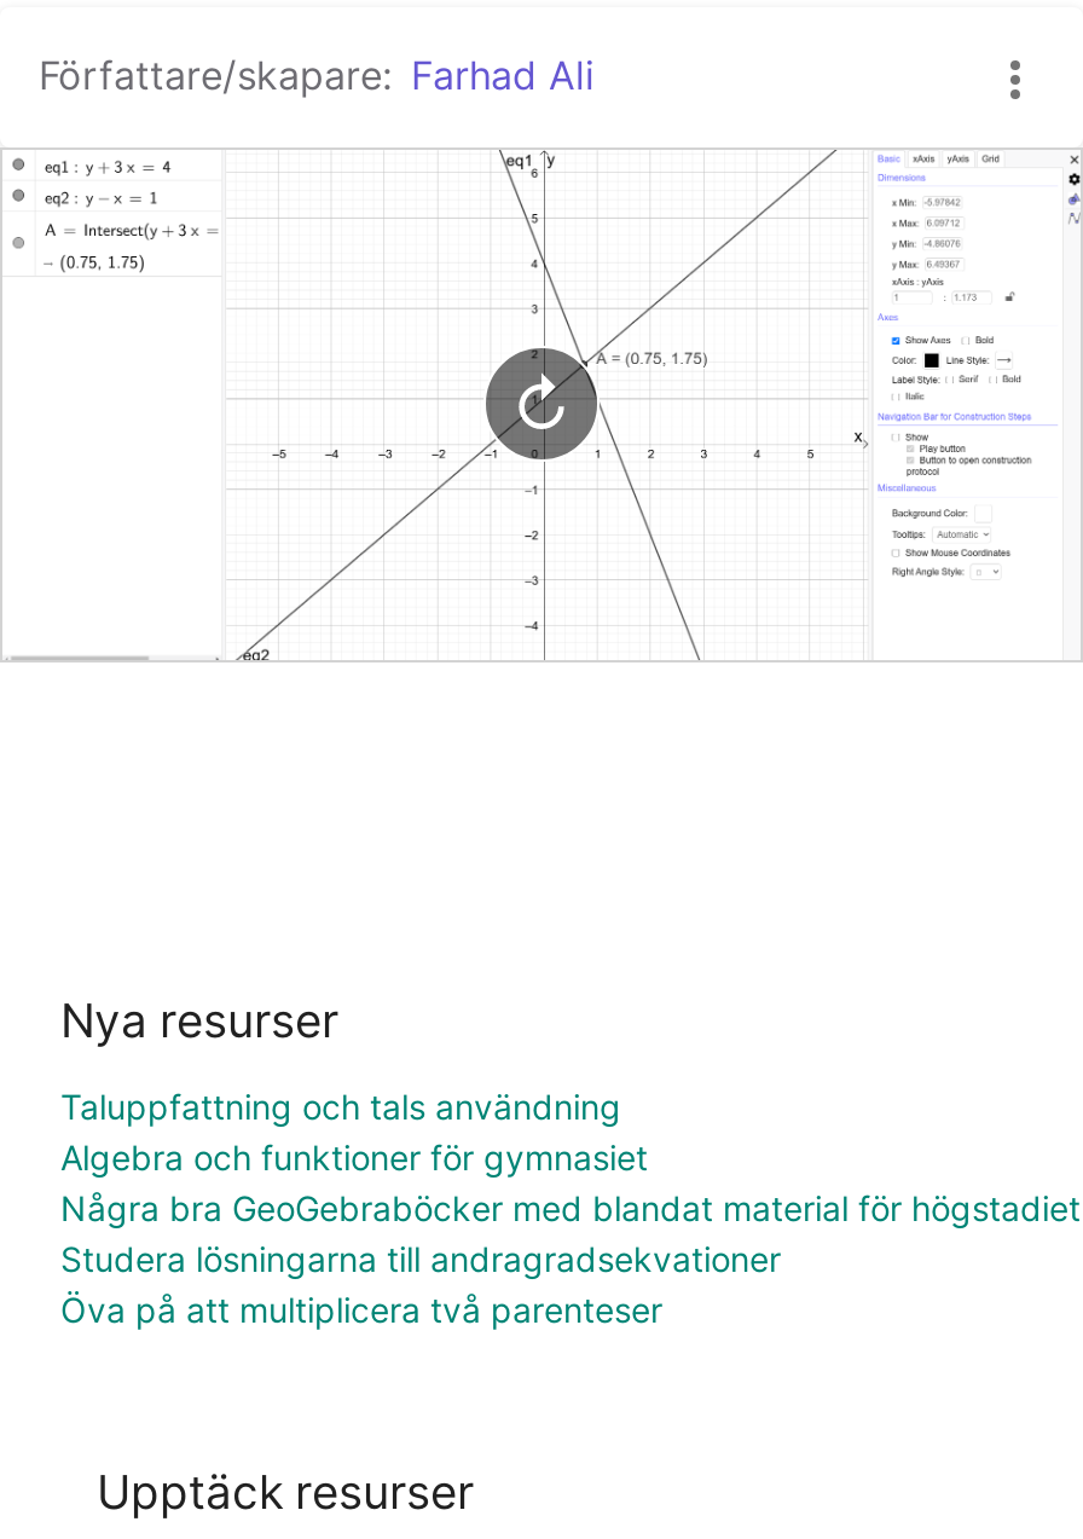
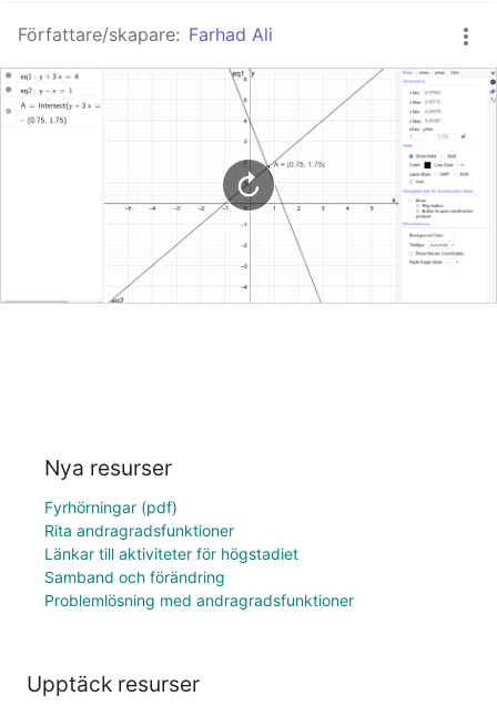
- Taluppfattning och tals användning
- Algebra och funktioner för gymnasiet
- Några bra GeoGebraböcker med blandat material för högstadiet
- Studera lösningarna till andragradsekvationer
- Öva på att multiplicera två parenteser
+ Fyrhörningar (pdf)
+ Rita andragradsfunktioner
+ Länkar till aktiviteter för högstadiet
+ Samband och förändring
+ Problemlösning med andragradsfunktioner
